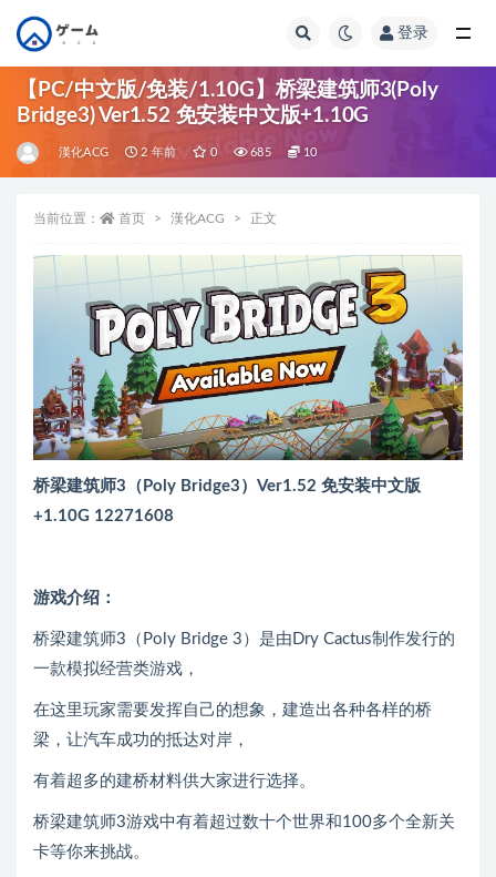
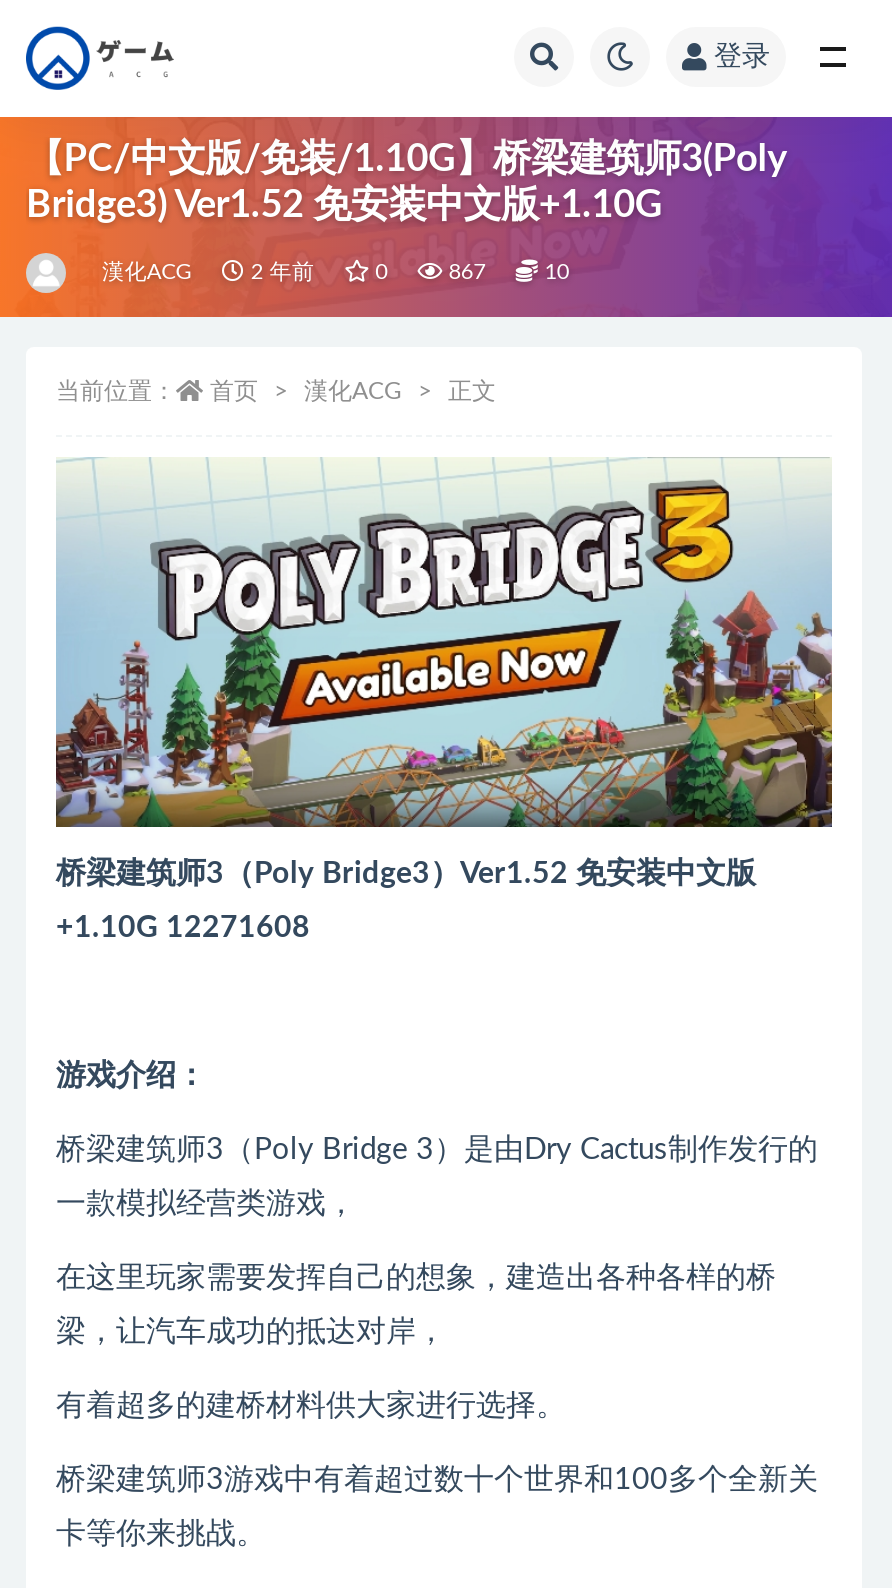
- 685
+ 867
